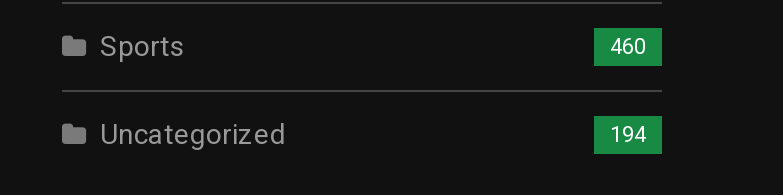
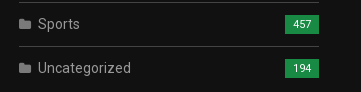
- 460
+ 457
